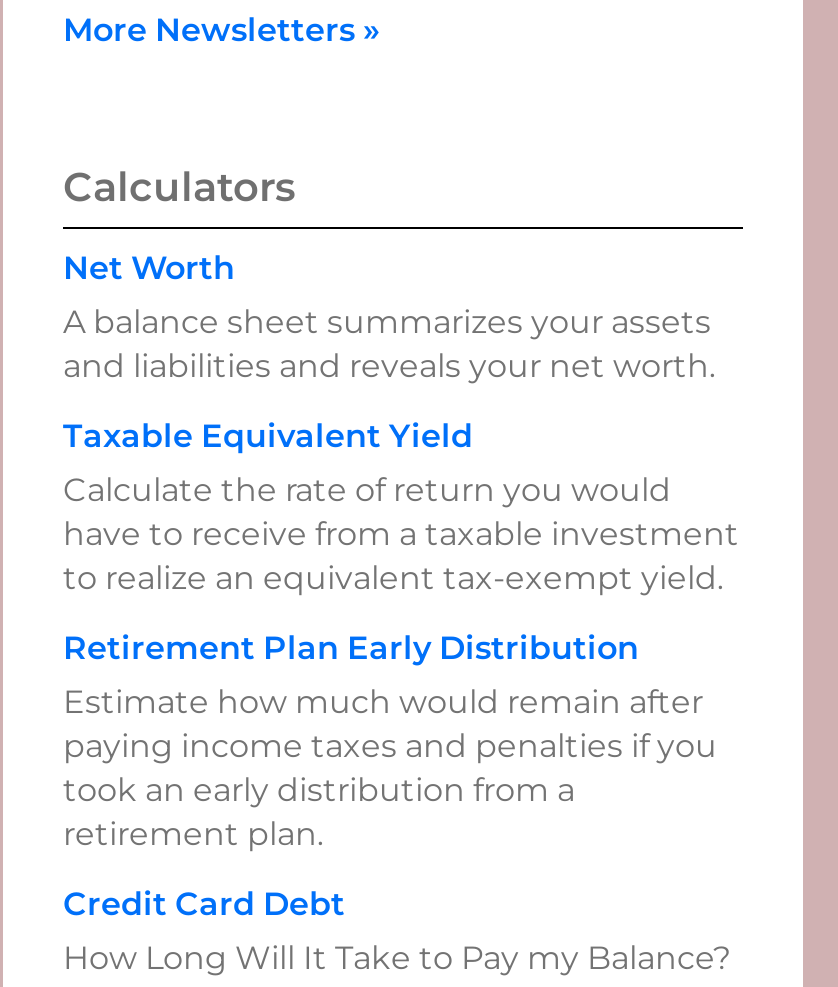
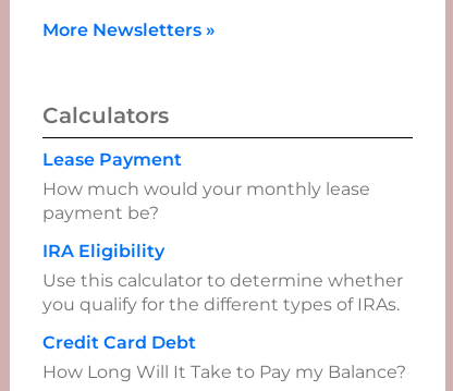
- Net Worth
- A balance sheet summarizes your assets
- and liabilities and reveals your net worth.
- Taxable Equivalent Yield
- Calculate the rate of return you would
- have to receive from a taxable investment
- to realize an equivalent tax-exempt yield.
- Retirement Plan Early Distribution
- Estimate how much would remain after
- paying income taxes and penalties if you
- took an early distribution from a
- retirement plan.
+ Lease Payment
+ How much would your monthly lease
+ payment be?
+ IRA Eligibility
+ Use this calculator to determine whether
+ you qualify for the different types of IRAs.
